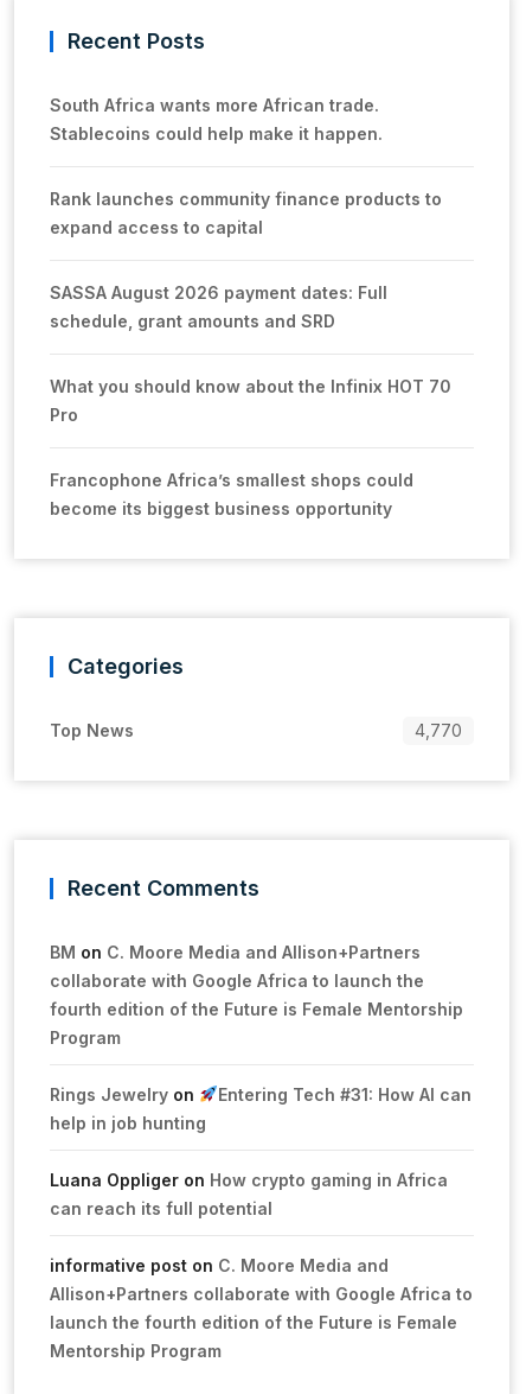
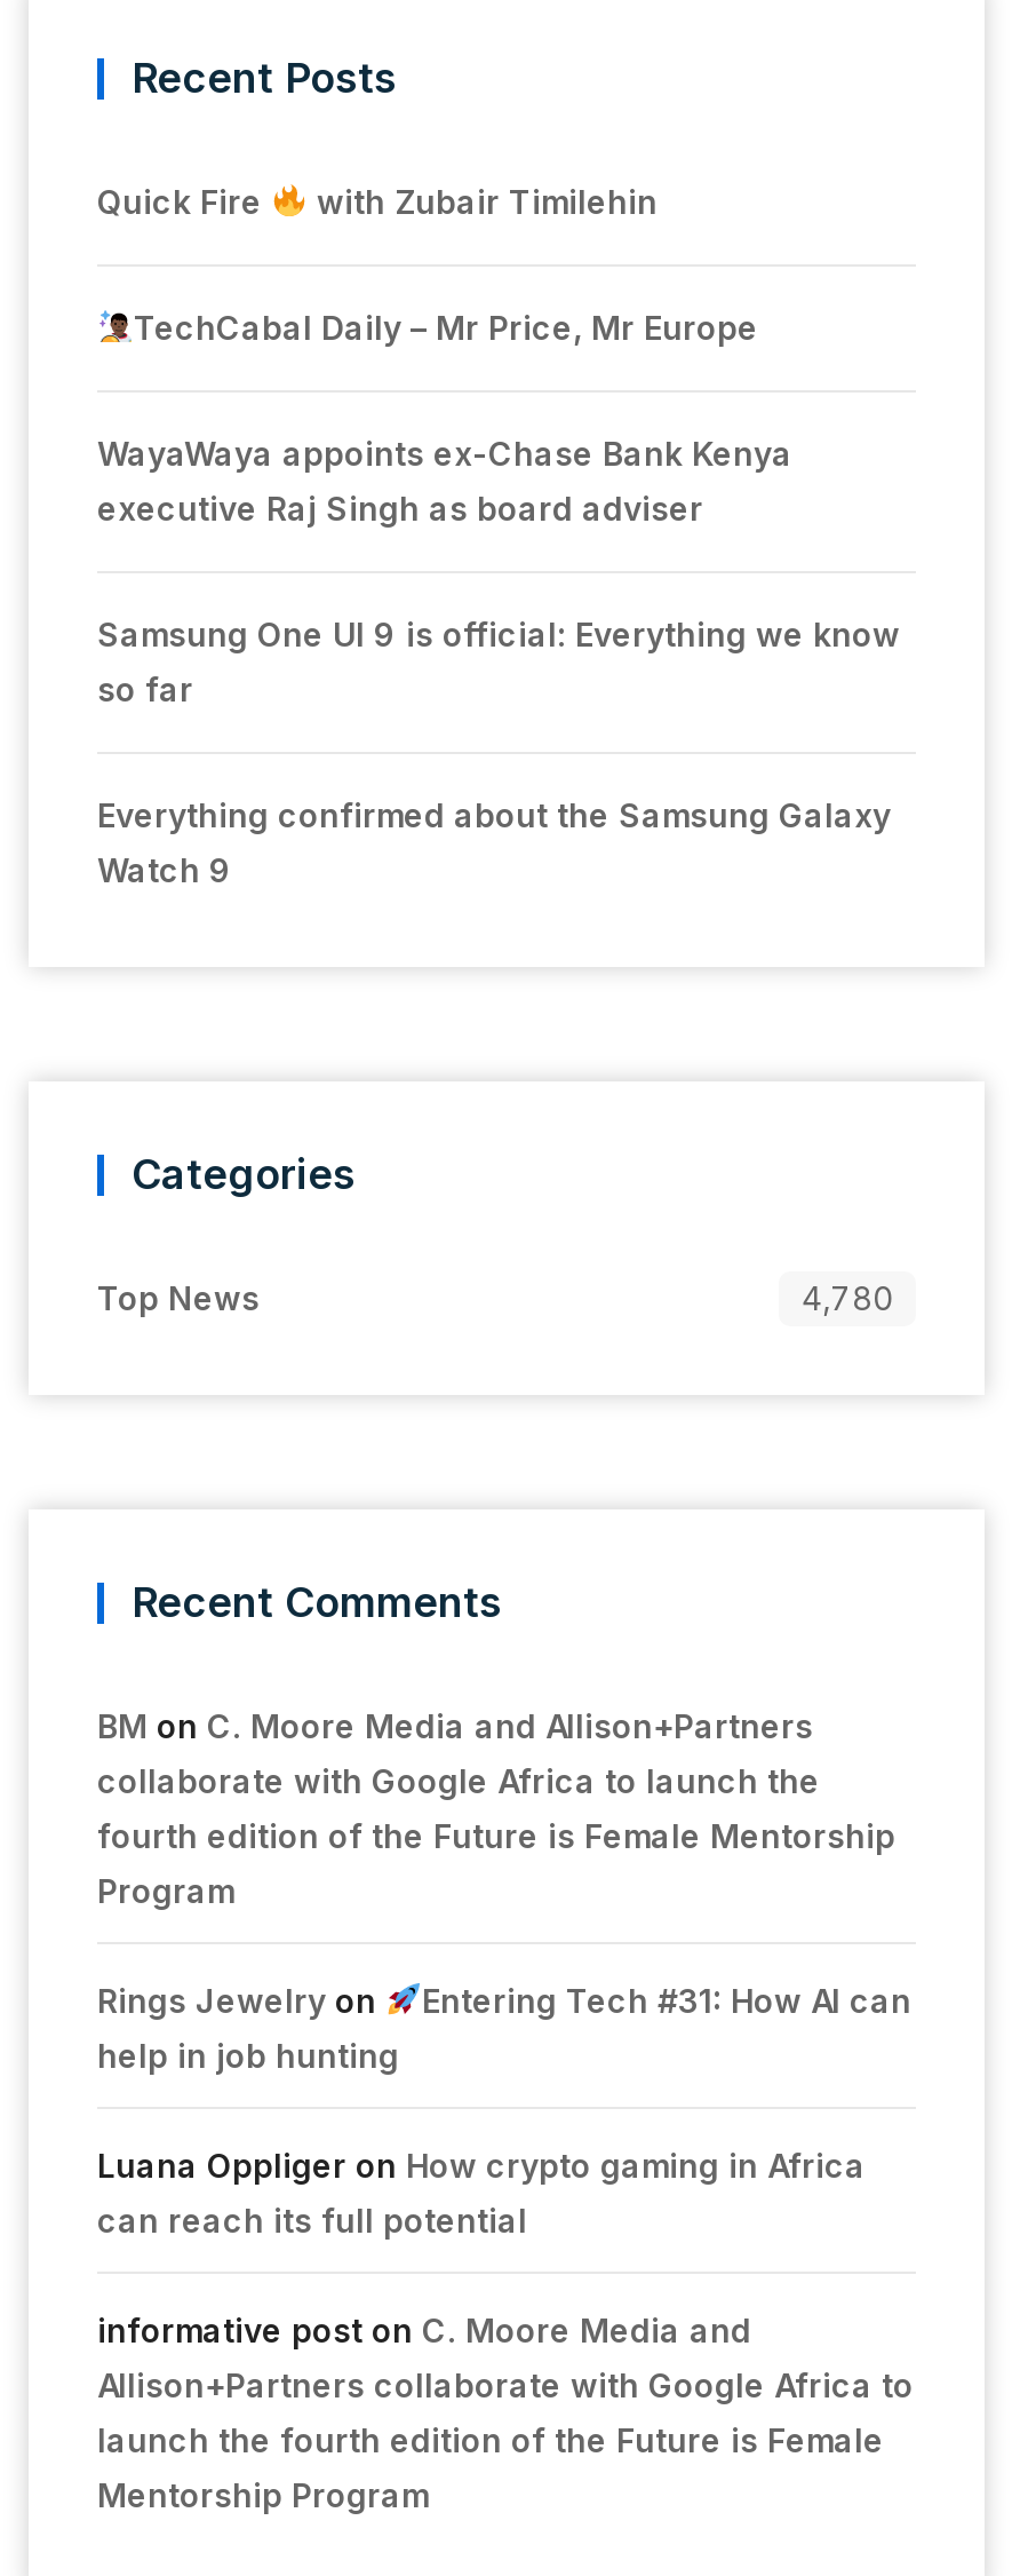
- South Africa wants more African trade.
- Stablecoins could help make it happen.
+ Quick Fire
+ with Zubair Timilehin

- Rank launches community finance products to
- expand access to capital
+ TechCabal Daily – Mr Price, Mr Europe

- SASSA August 2026 payment dates: Full
- schedule, grant amounts and SRD
+ WayaWaya appoints ex-Chase Bank Kenya
+ executive Raj Singh as board adviser

- What you should know about the Infinix HOT 70
- Pro
+ Samsung One UI 9 is official: Everything we know
+ so far

- Francophone Africa’s smallest shops could
- become its biggest business opportunity
+ Everything confirmed about the Samsung Galaxy
+ Watch 9

- 4,770
+ 4,780
